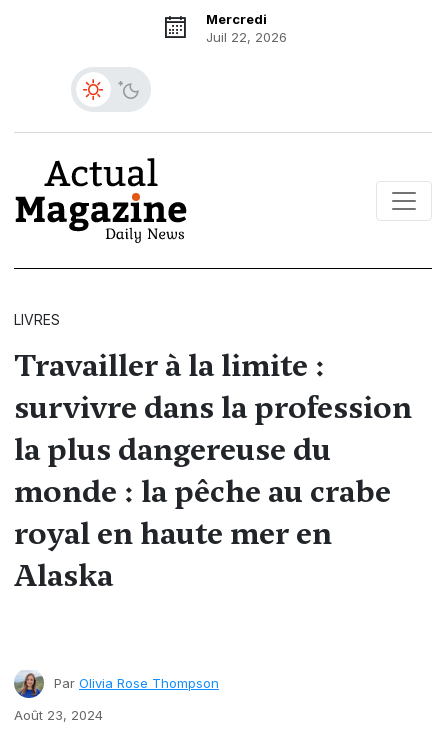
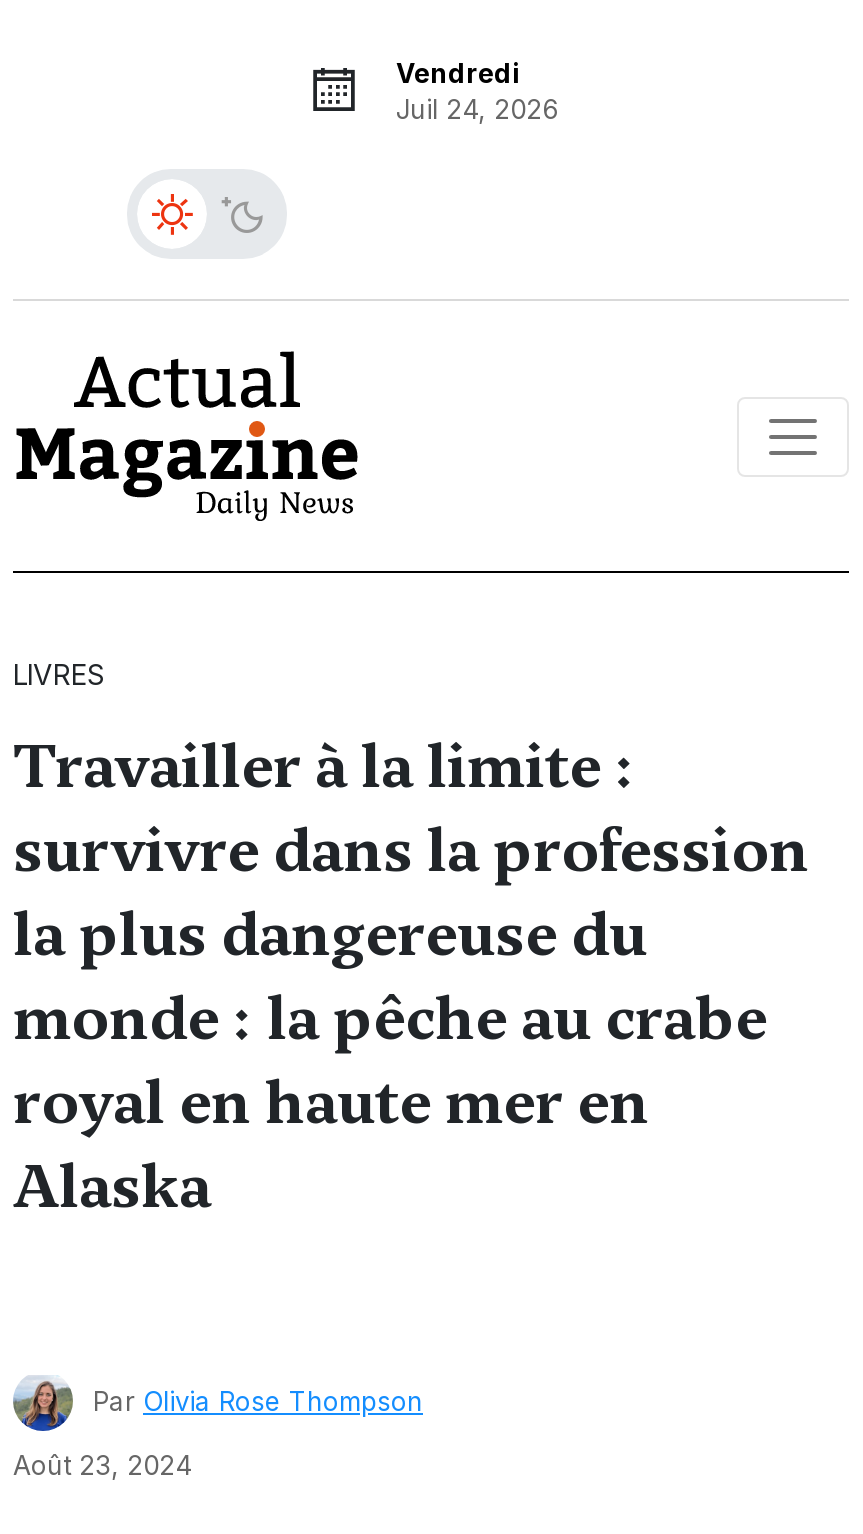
- Mercredi
- Juil 22, 2026
+ Vendredi
+ Juil 24, 2026
